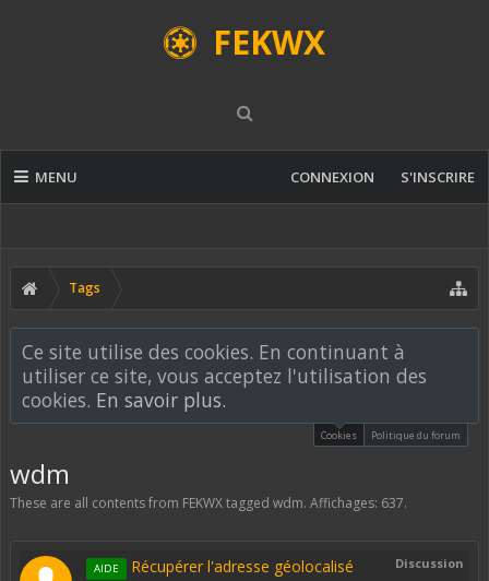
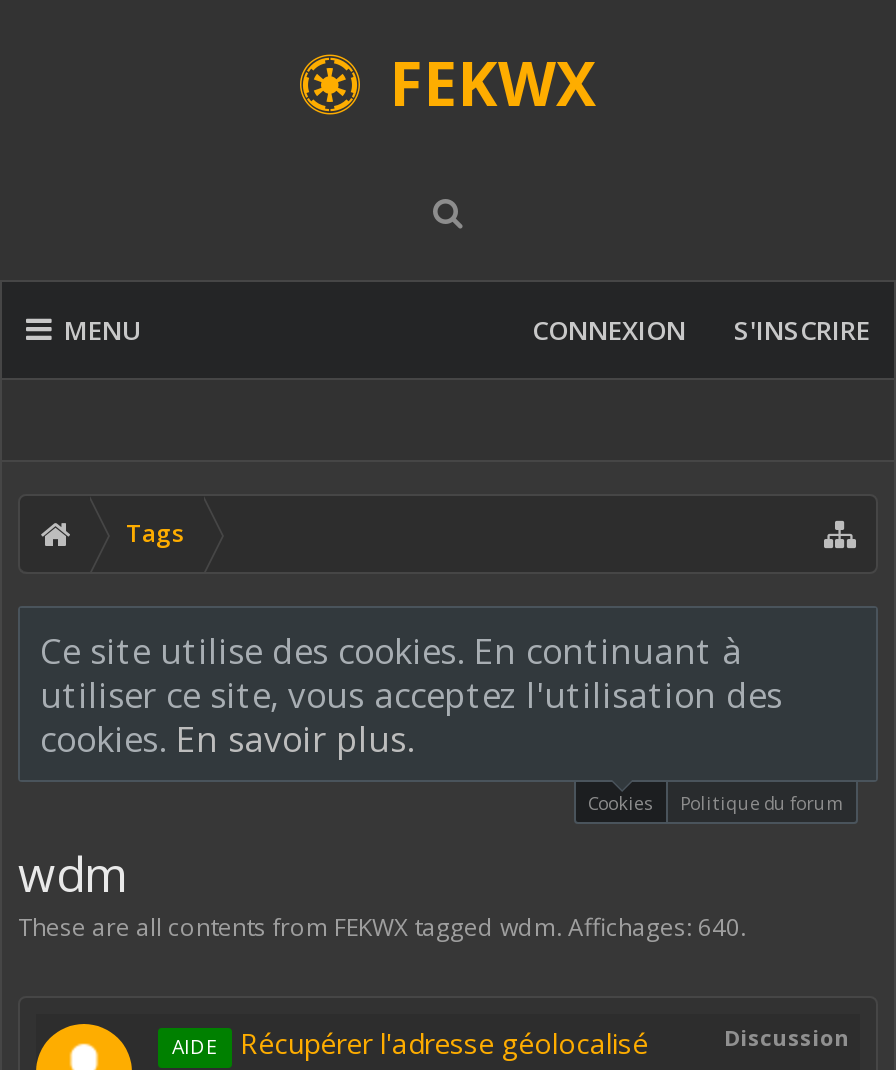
- These are all contents from FEKWX tagged wdm. Affichages: 637.
+ These are all contents from FEKWX tagged wdm. Affichages: 640.
